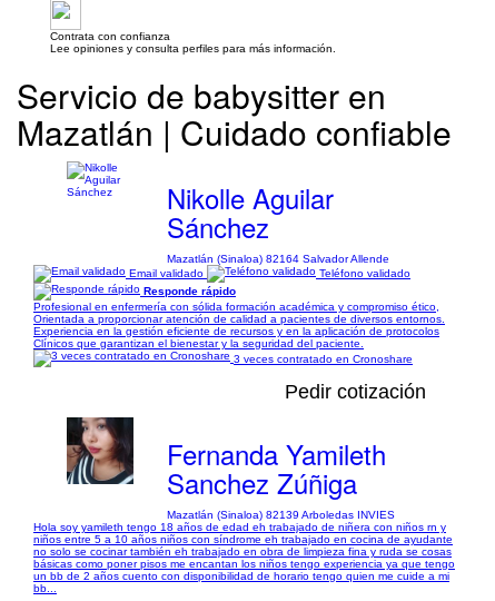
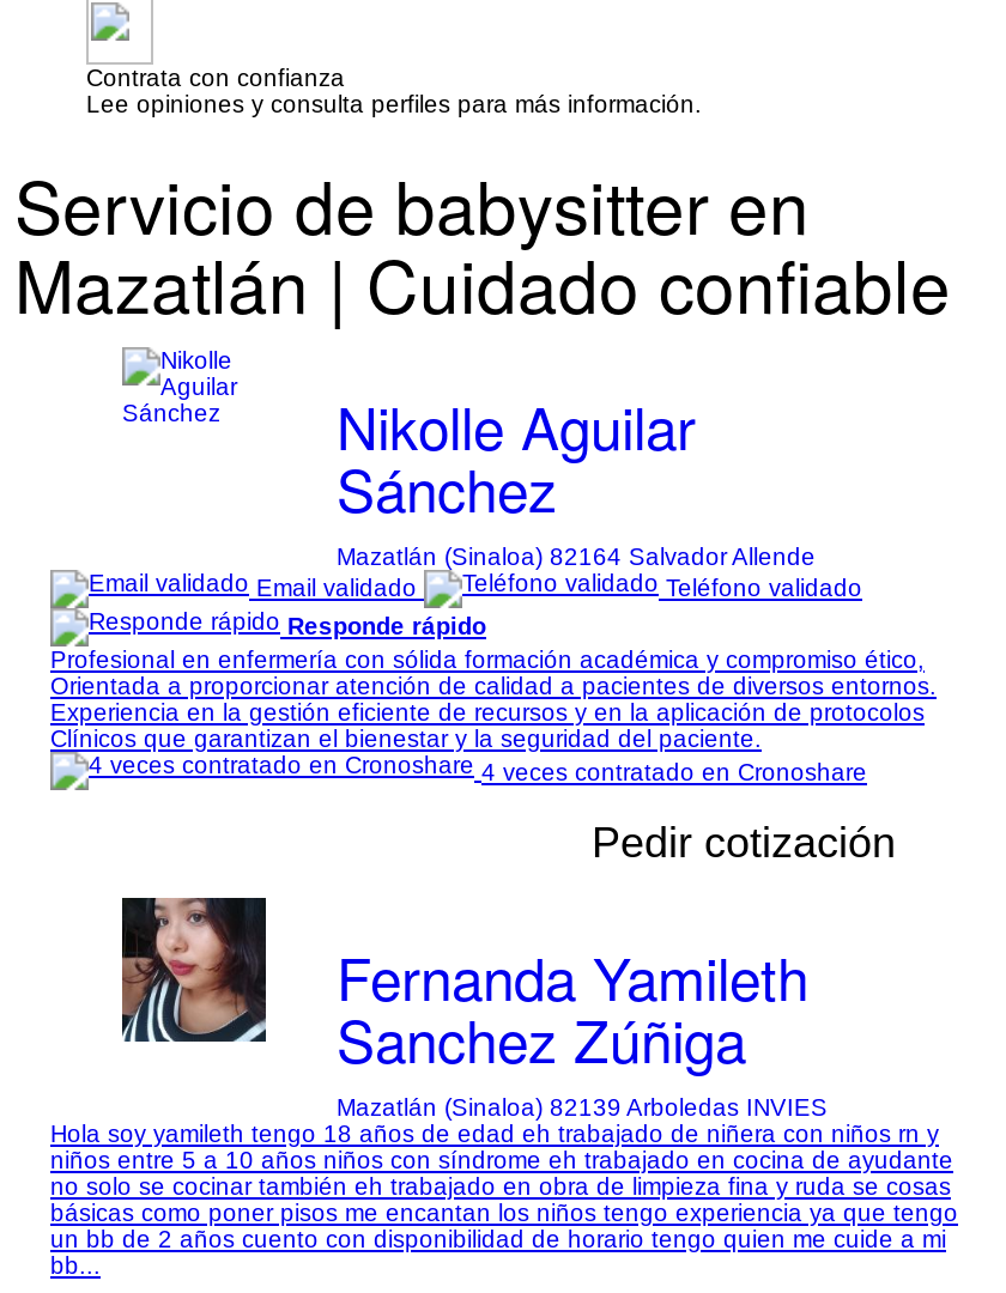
- 3 veces contratado en Cronoshare
+ 4 veces contratado en Cronoshare
